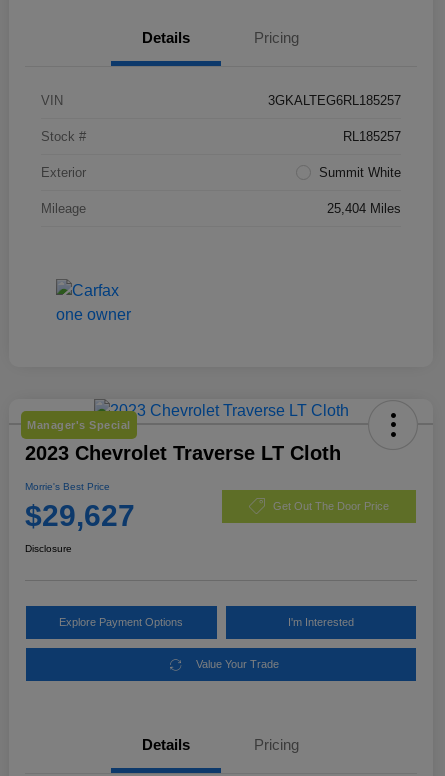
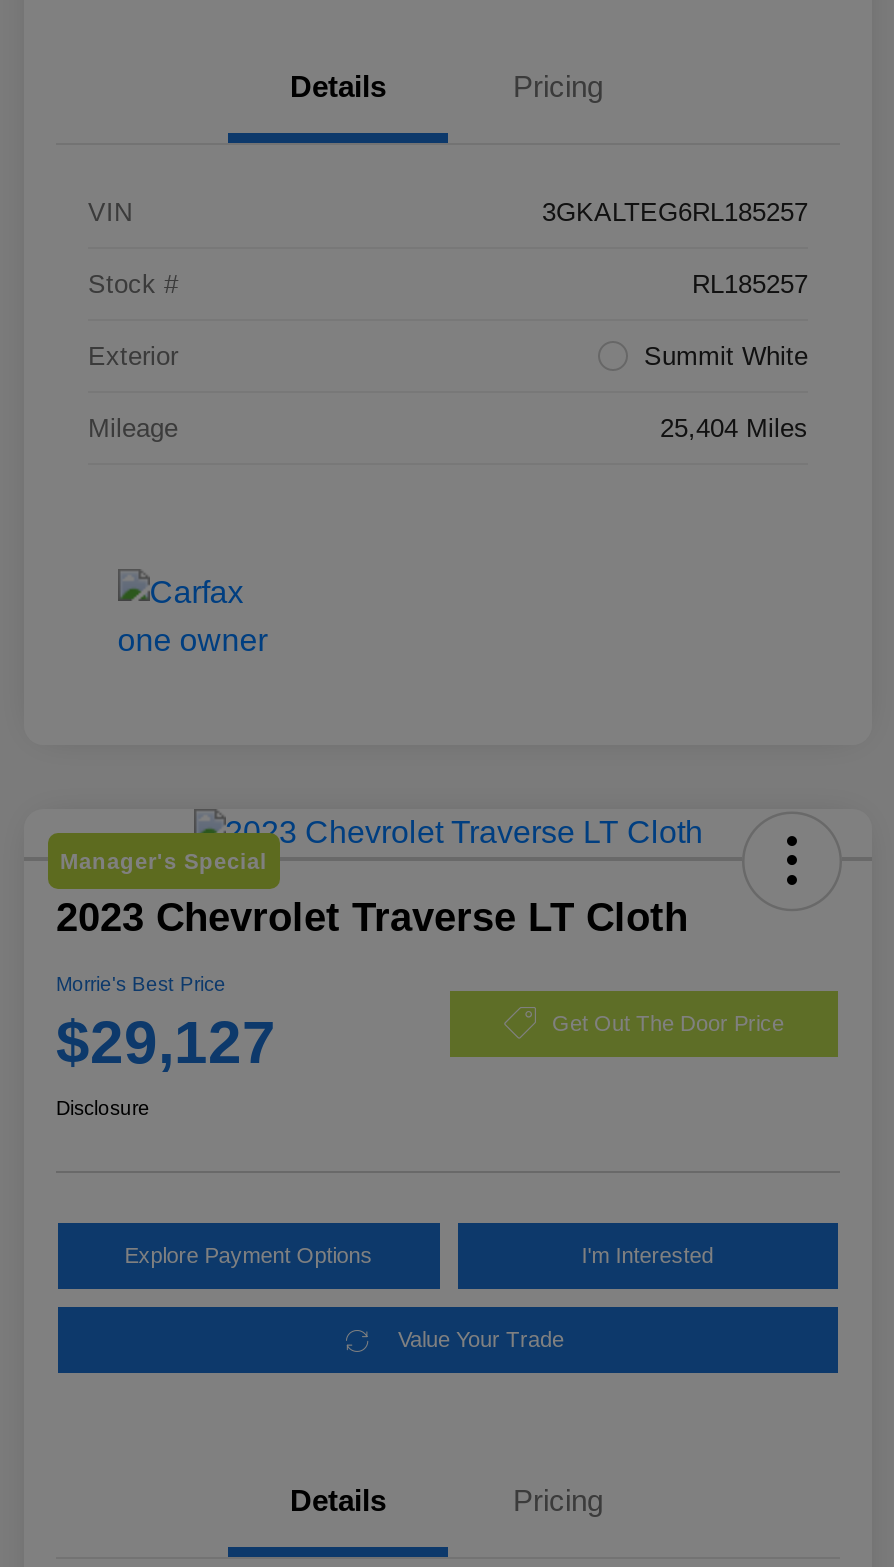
- $29,627
+ $29,127
